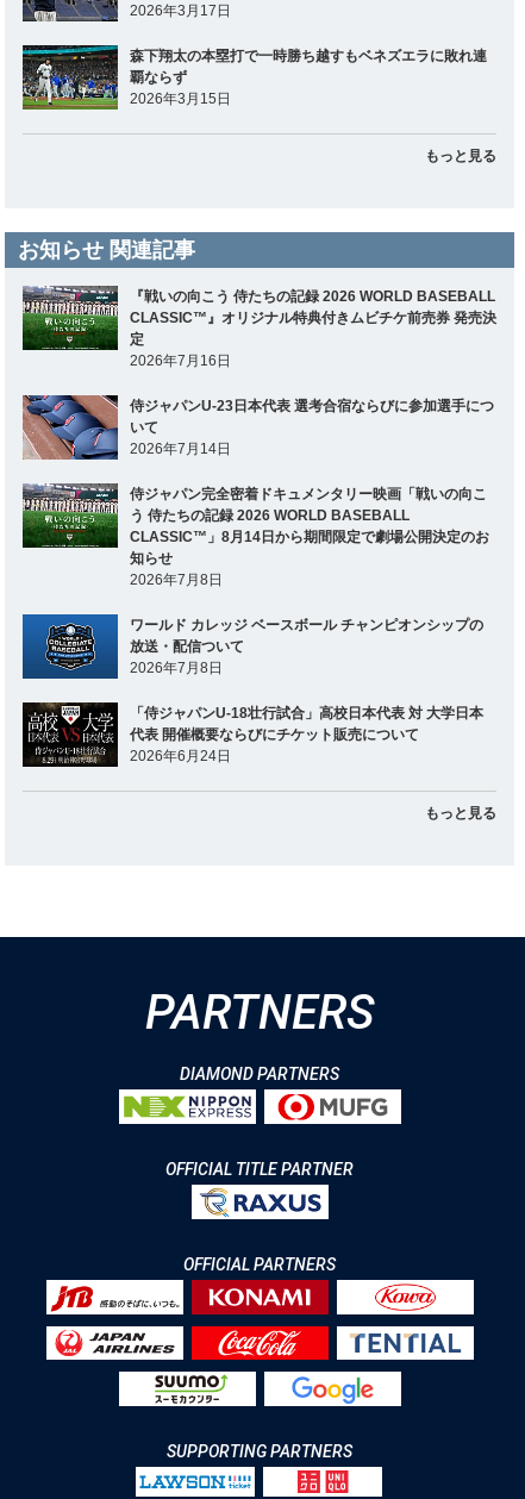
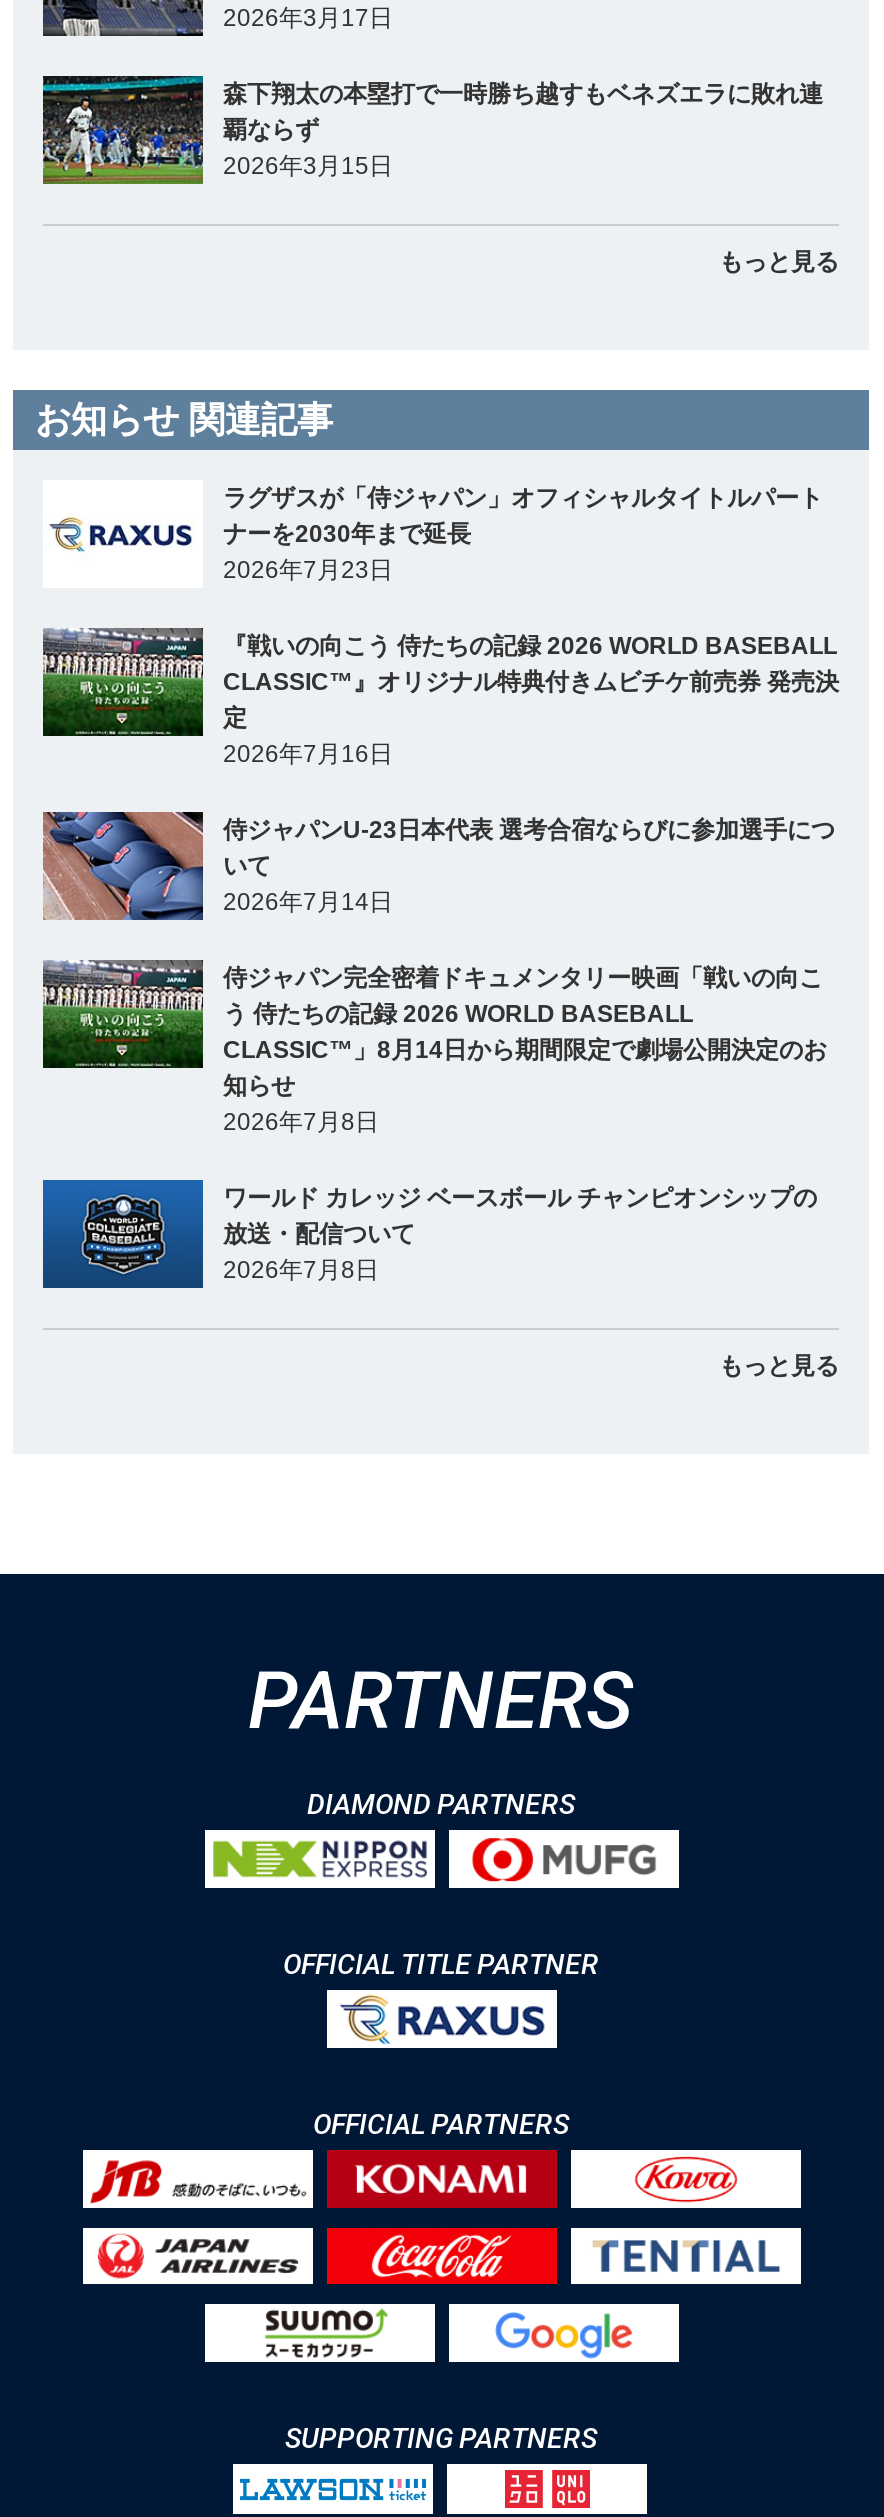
+ [image]
+ ラグザスが「侍ジャパン」オフィシャルタイトルパート
+ ナーを2030年まで延長
+ 2026年7月23日

moved down: [image] | 『戦いの向こう 侍たちの記録 2026 WORLD BASEBALL | CLASSIC™』オリジナル特典付きムビチケ前売券 発売決 | ... | 放送・配信ついて | 2026年7月8日

- [image]
- 「侍ジャパンU-18壮行試合」高校日本代表 対 大学日本
- 代表 開催概要ならびにチケット販売について
- 2026年6月24日
